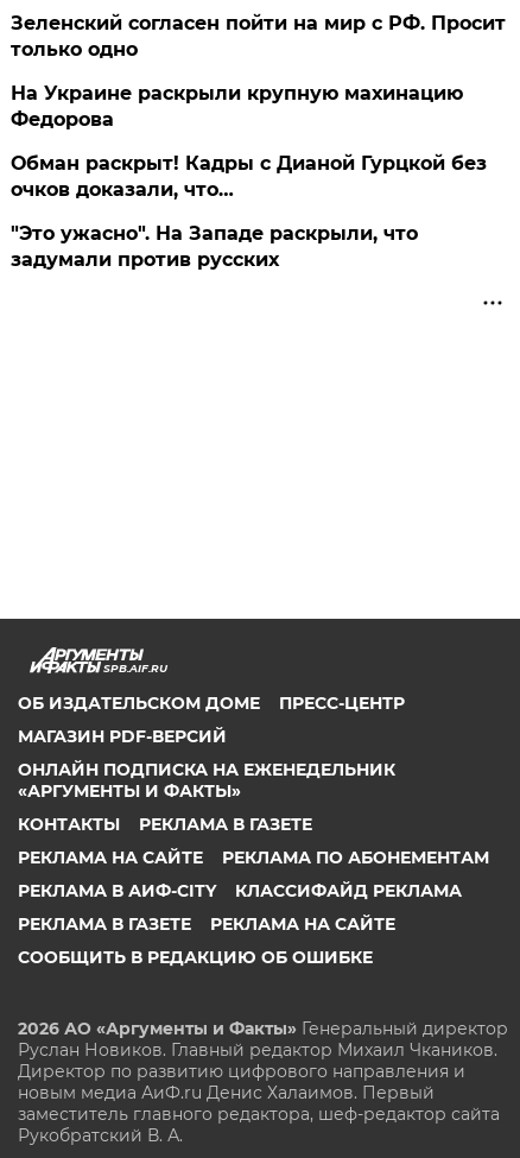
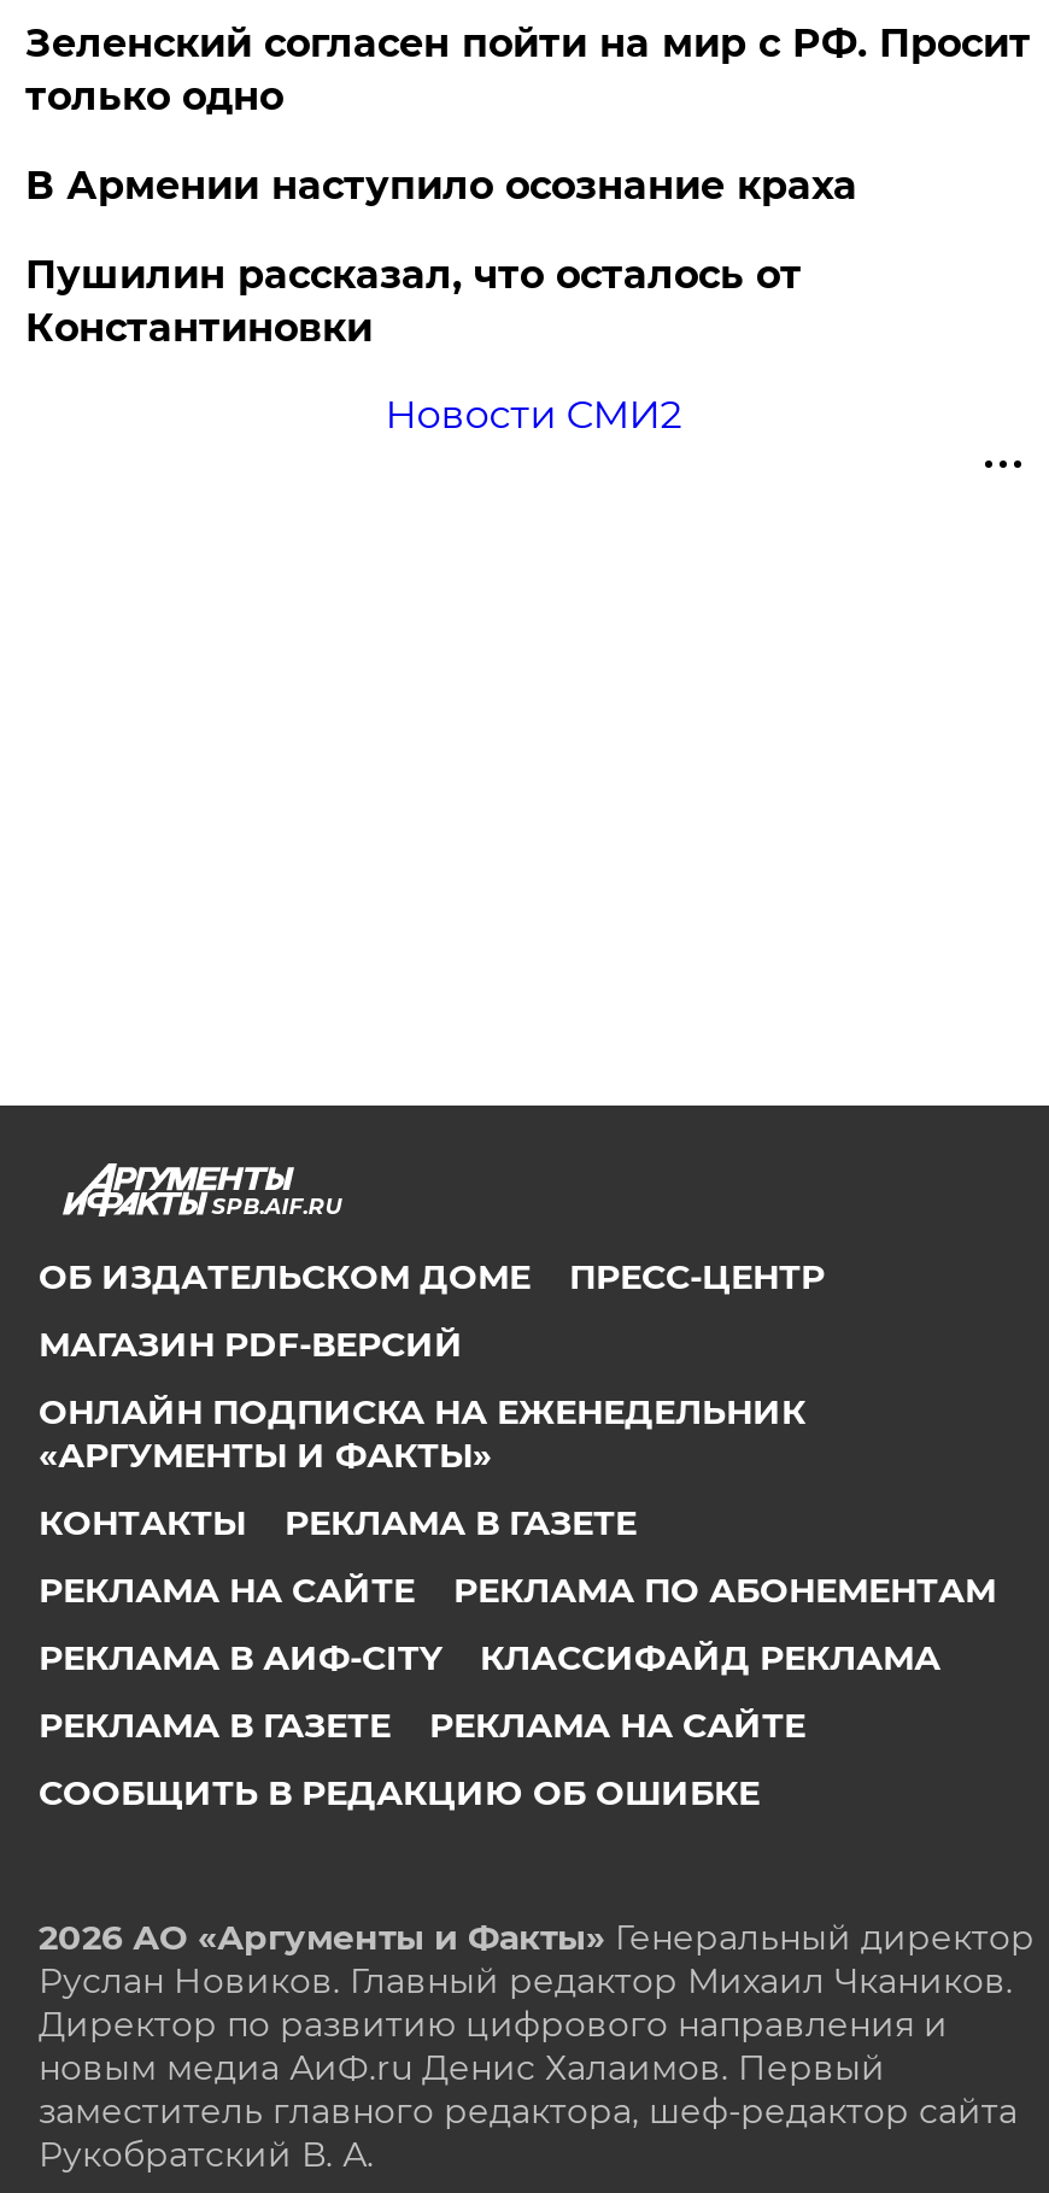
- На Украине раскрыли крупную махинацию
- Федорова
+ В Армении наступило осознание краха

- Обман раскрыт! Кадры с Дианой Гурцкой без
- очков доказали, что…
+ Пушилин рассказал, что осталось от
+ Константиновки

- "Это ужасно". На Западе раскрыли, что
- задумали против русских
+ Новости СМИ2
